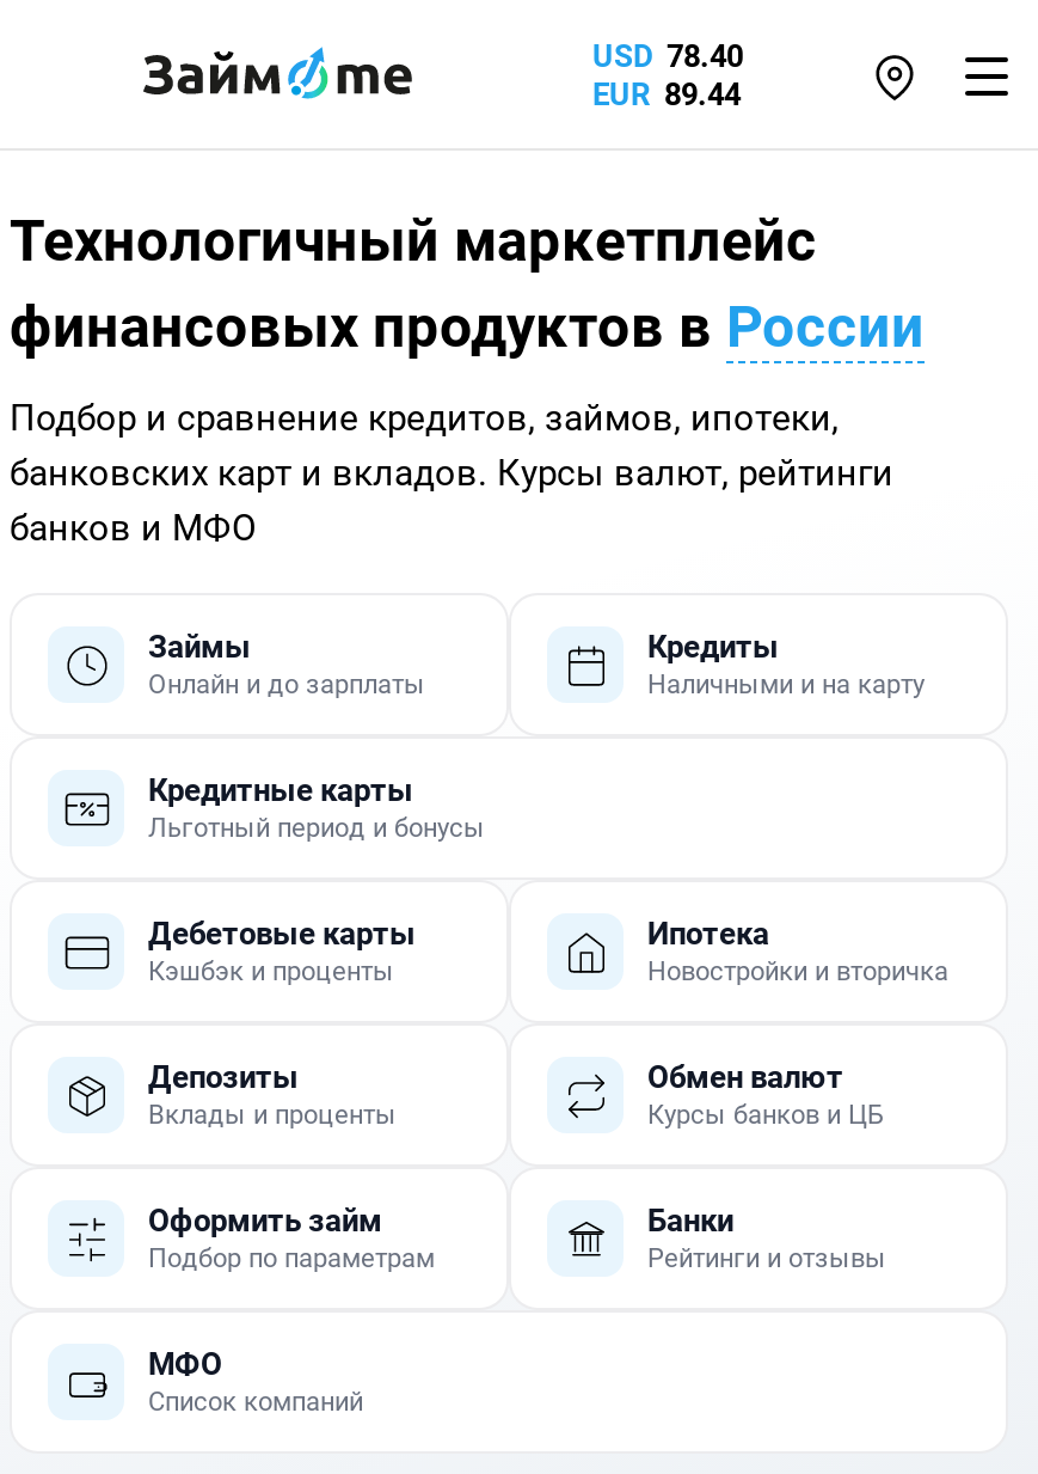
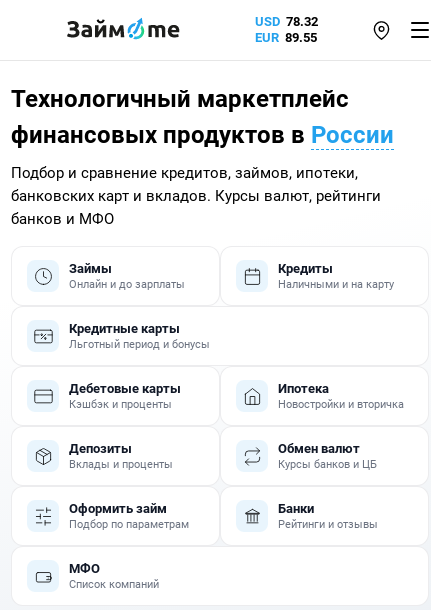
- USD 78.40
+ USD 78.32

- EUR 89.44
+ EUR 89.55
